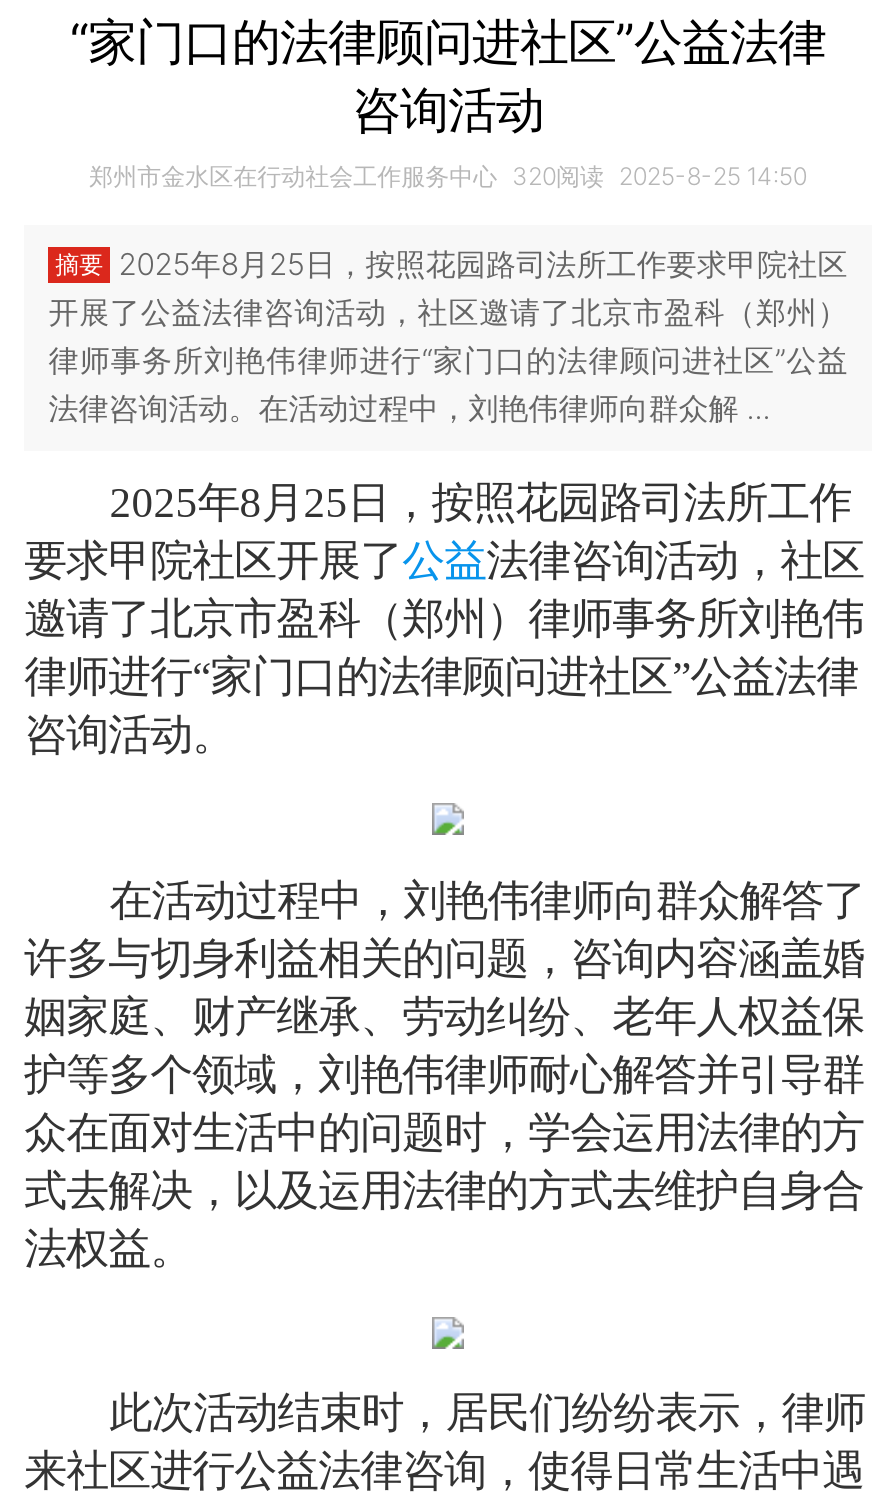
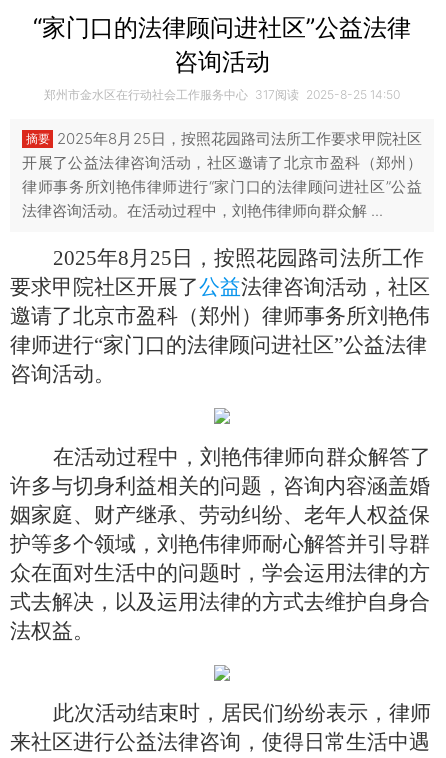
- 郑州市金水区在行动社会工作服务中心 320阅读 2025-8-25 14:50
+ 郑州市金水区在行动社会工作服务中心 317阅读 2025-8-25 14:50
